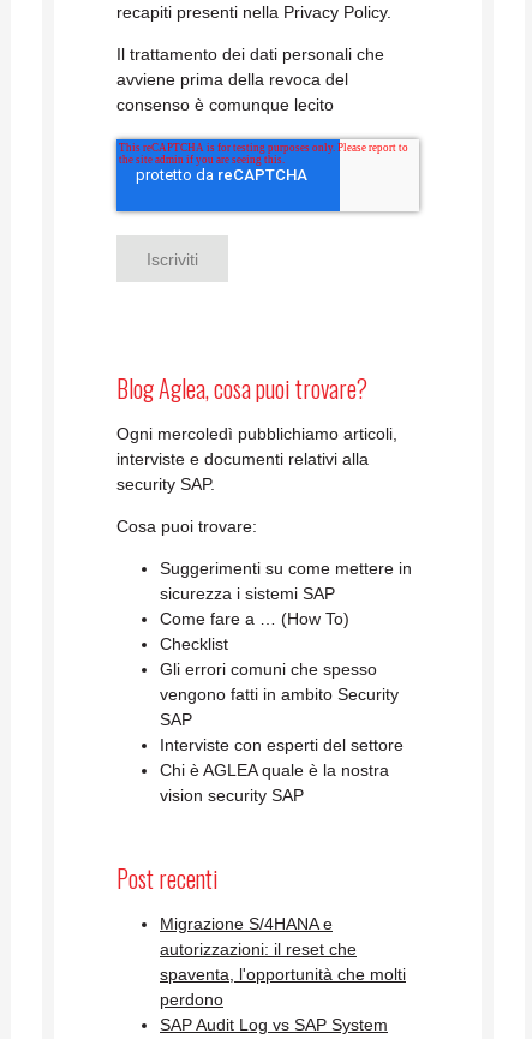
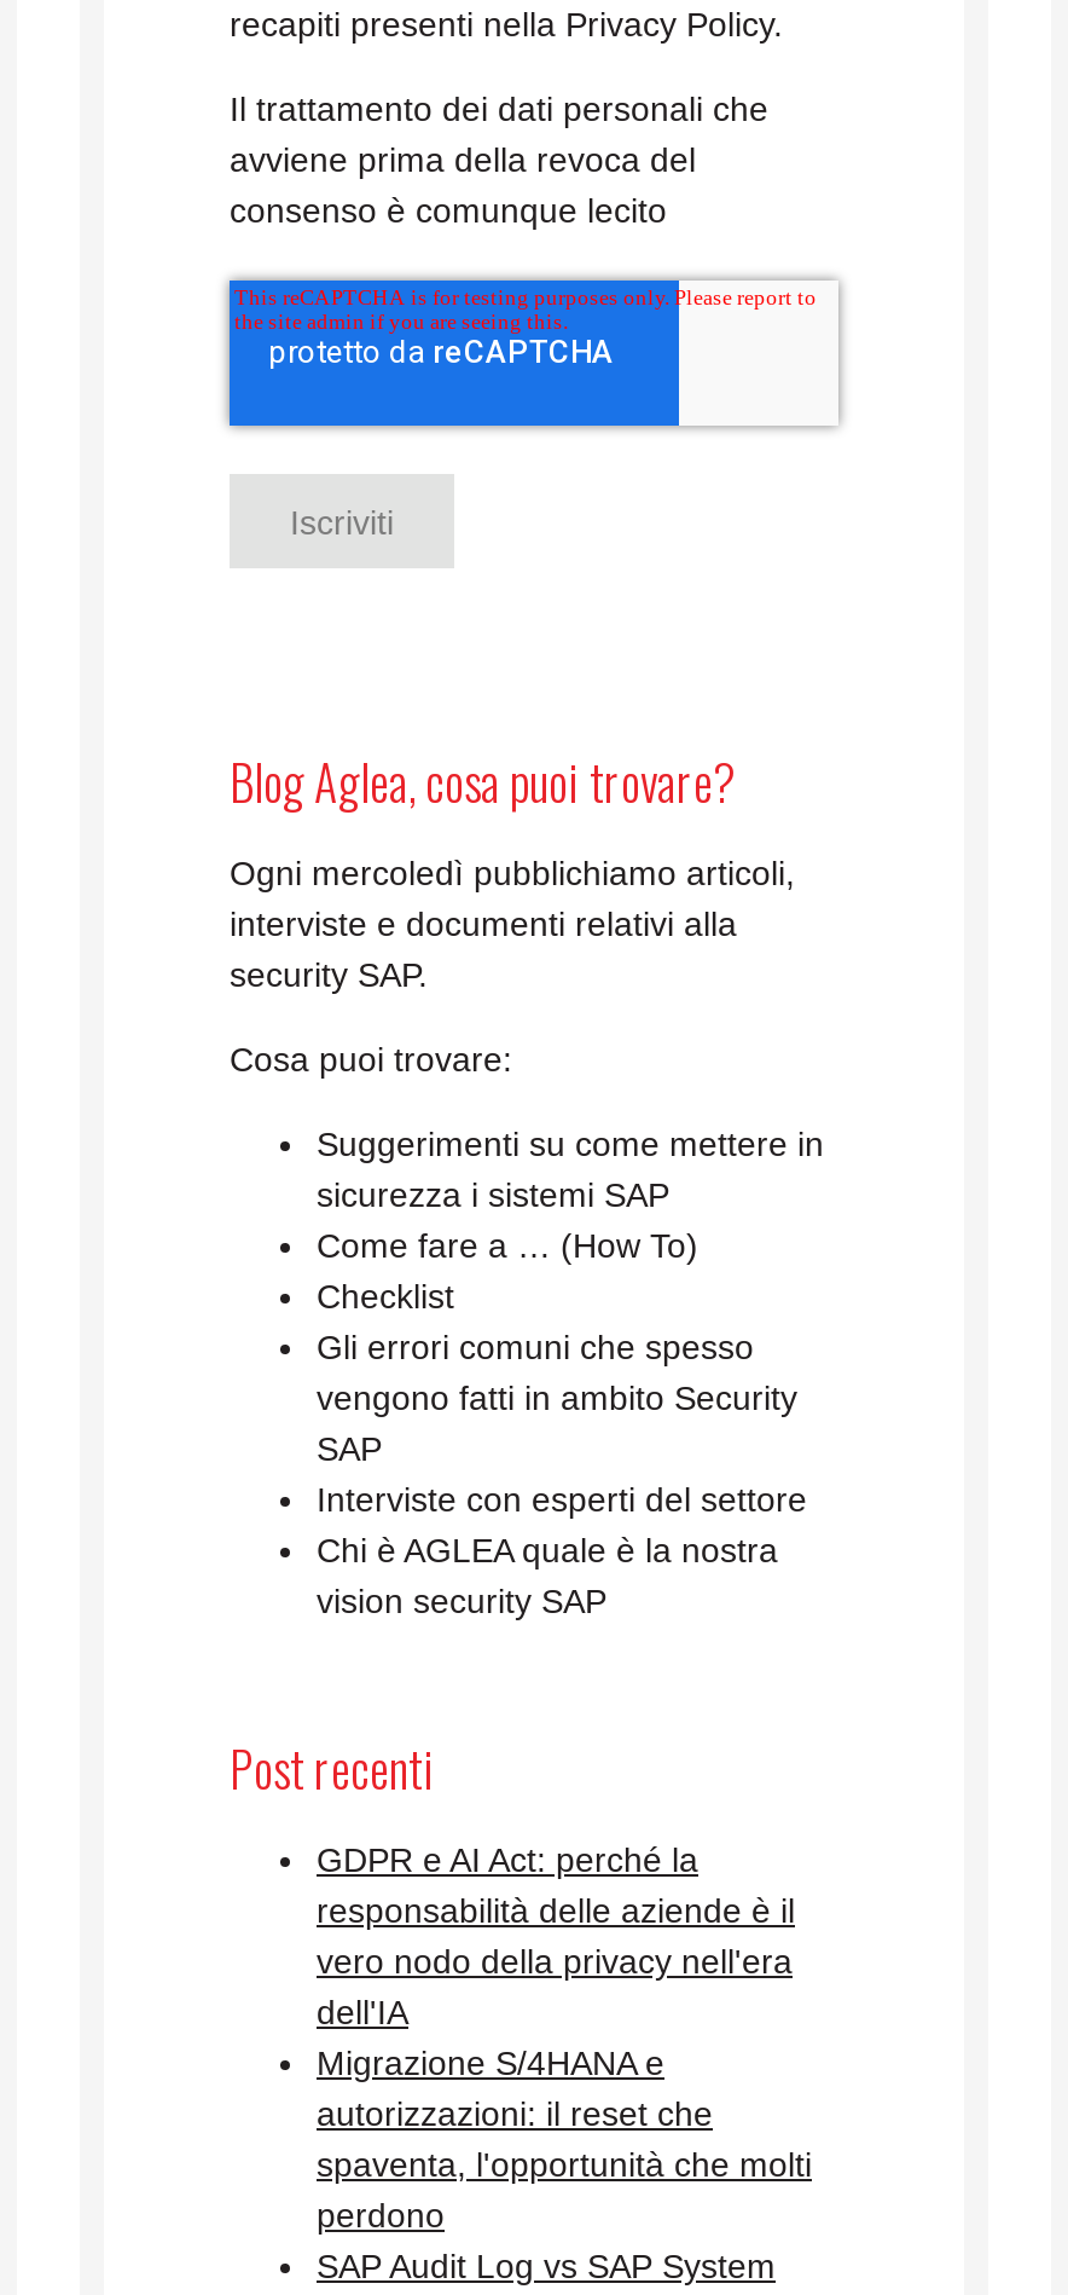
+ GDPR e AI Act: perché la
+ responsabilità delle aziende è il
+ vero nodo della privacy nell'era
+ dell'IA
